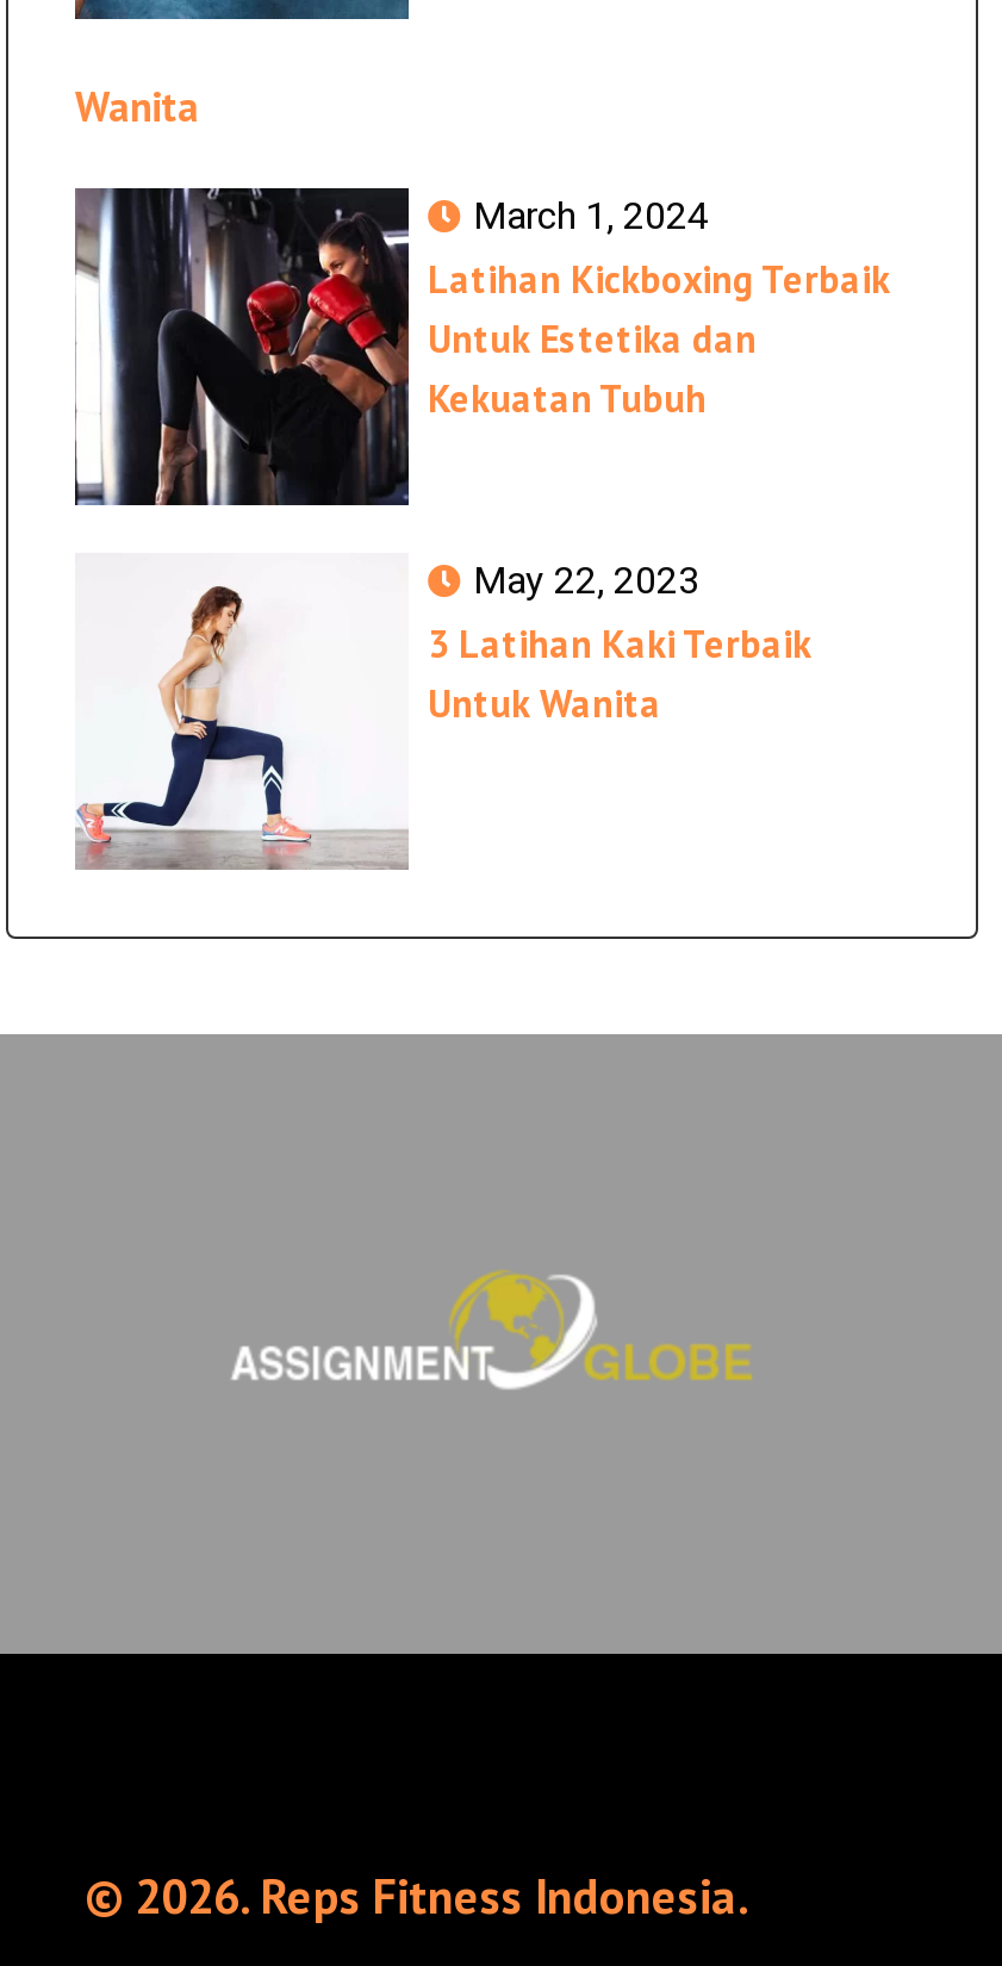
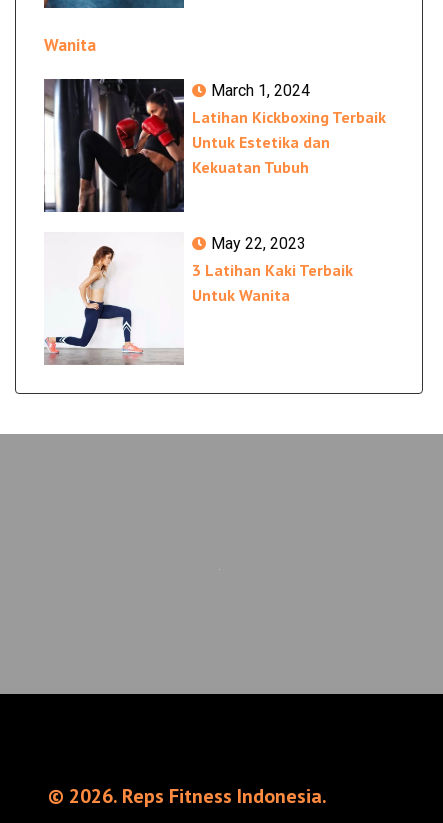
- [image]
